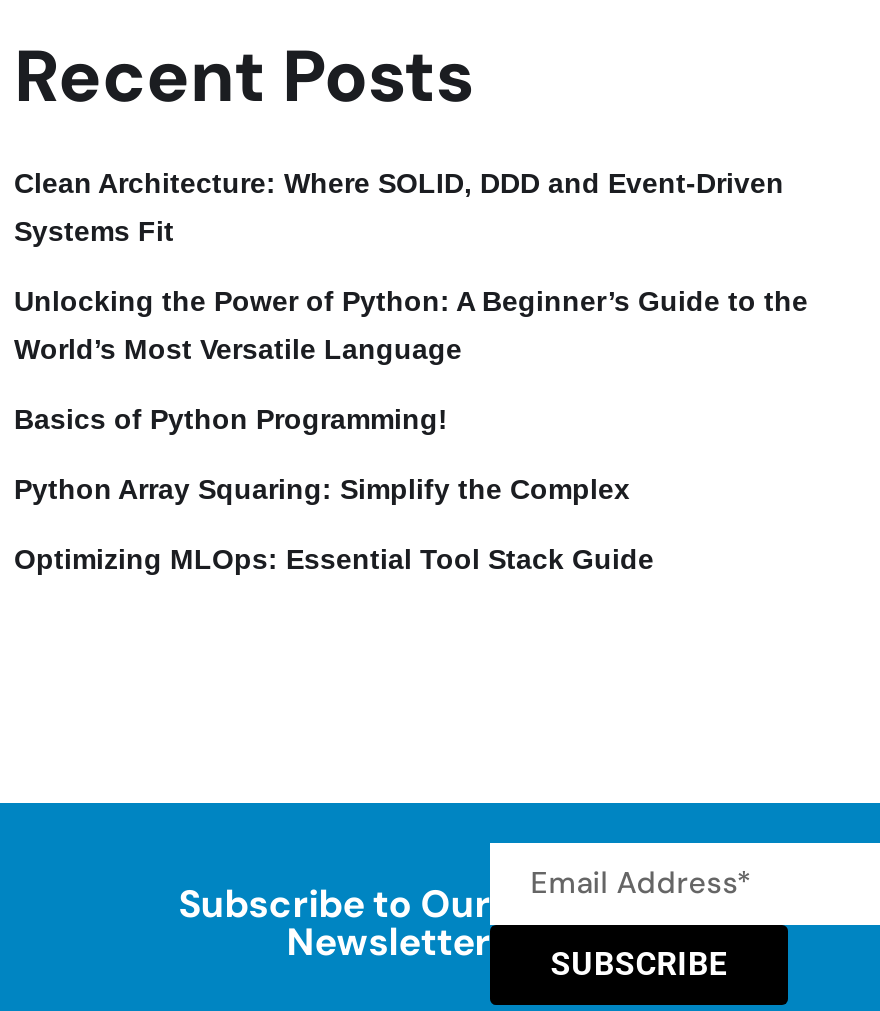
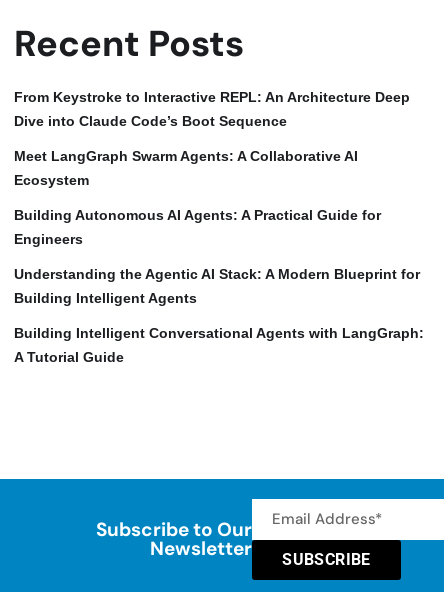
- Clean Architecture: Where SOLID, DDD and Event-Driven
- Systems Fit
- Unlocking the Power of Python: A Beginner’s Guide to the
- World’s Most Versatile Language
- Basics of Python Programming!
- Python Array Squaring: Simplify the Complex
- Optimizing MLOps: Essential Tool Stack Guide
+ From Keystroke to Interactive REPL: An Architecture Deep
+ Dive into Claude Code’s Boot Sequence
+ Meet LangGraph Swarm Agents: A Collaborative AI
+ Ecosystem
+ Building Autonomous AI Agents: A Practical Guide for
+ Engineers
+ Understanding the Agentic AI Stack: A Modern Blueprint for
+ Building Intelligent Agents
+ Building Intelligent Conversational Agents with LangGraph:
+ A Tutorial Guide
